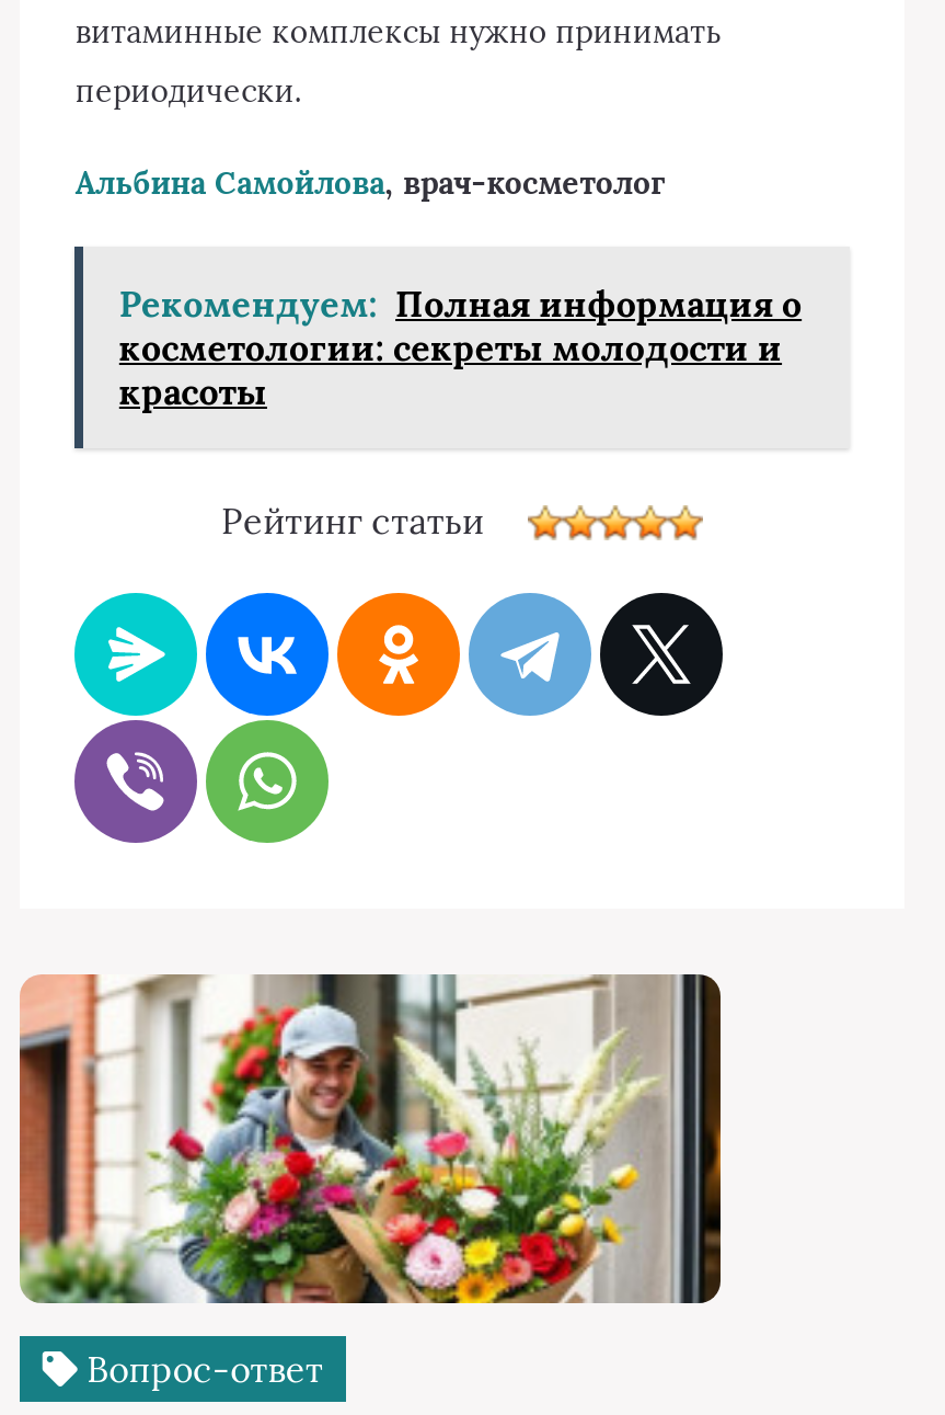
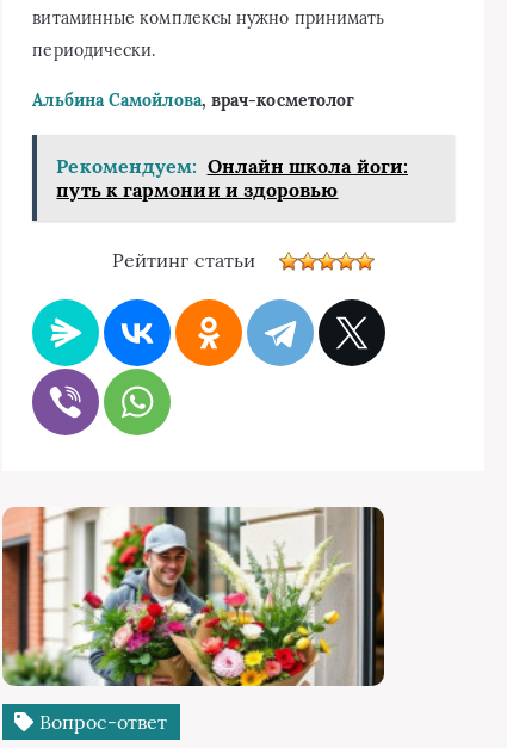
- Рекомендуем: Полная информация о
- косметологии: секреты молодости и
- красоты
+ Рекомендуем: Онлайн школа йоги:
+ путь к гармонии и здоровью
